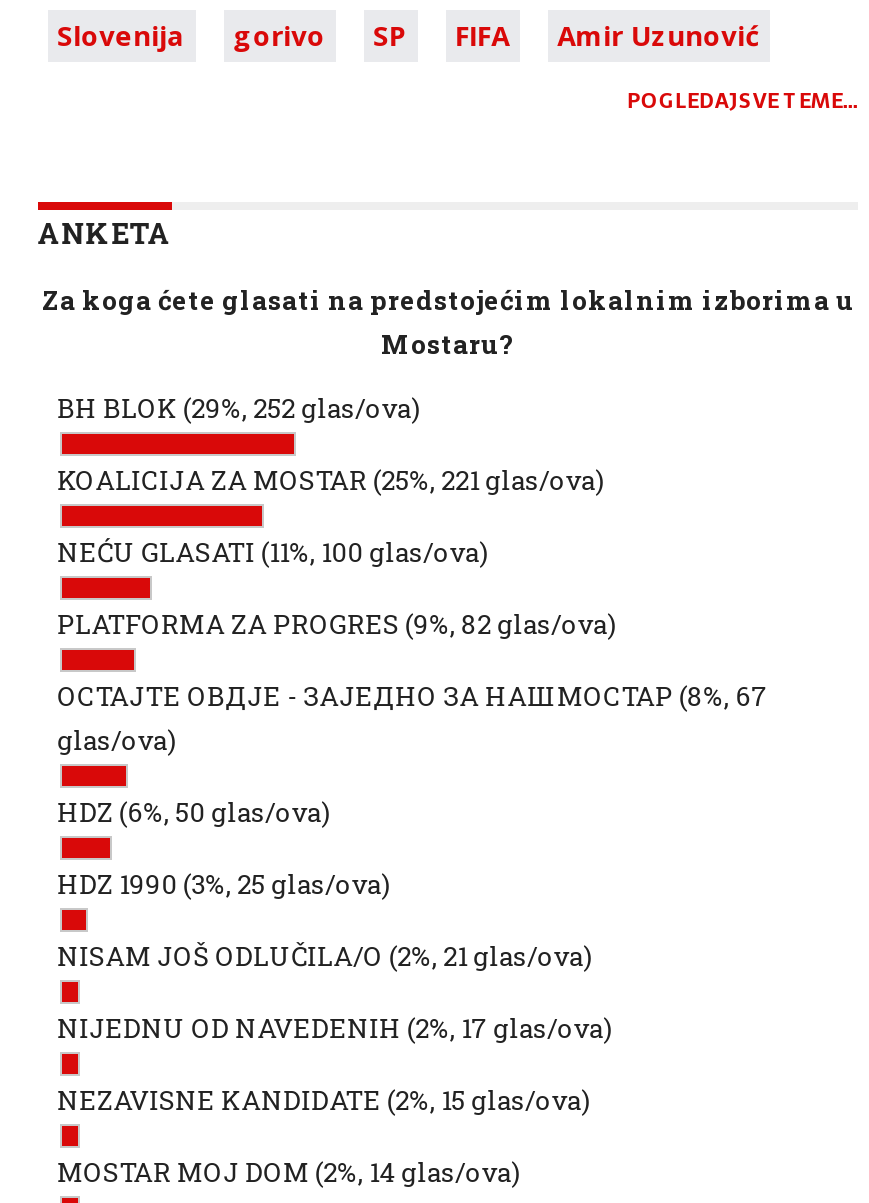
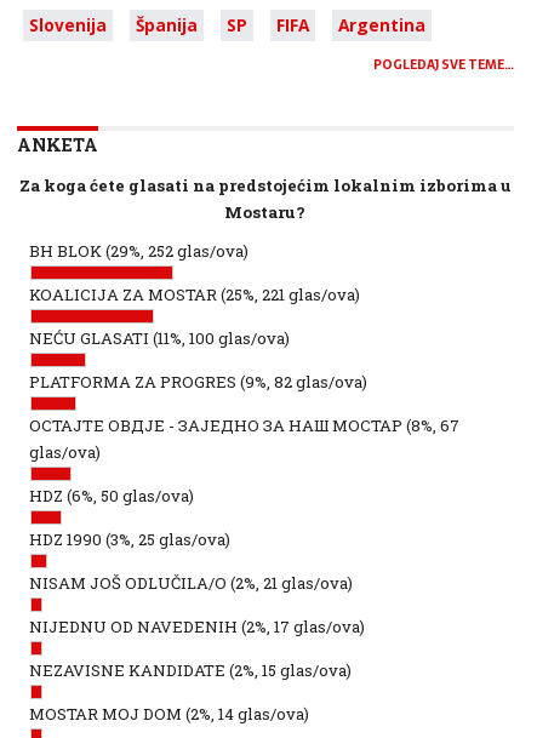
- gorivo
+ Španija

- Amir Uzunović
+ Argentina
